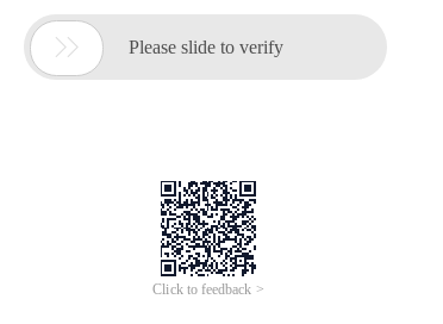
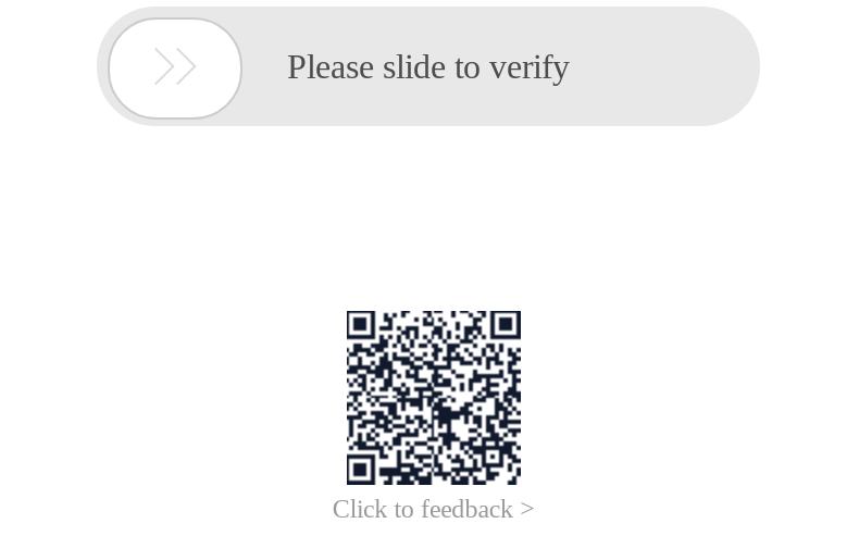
- [image]
+ [image]
